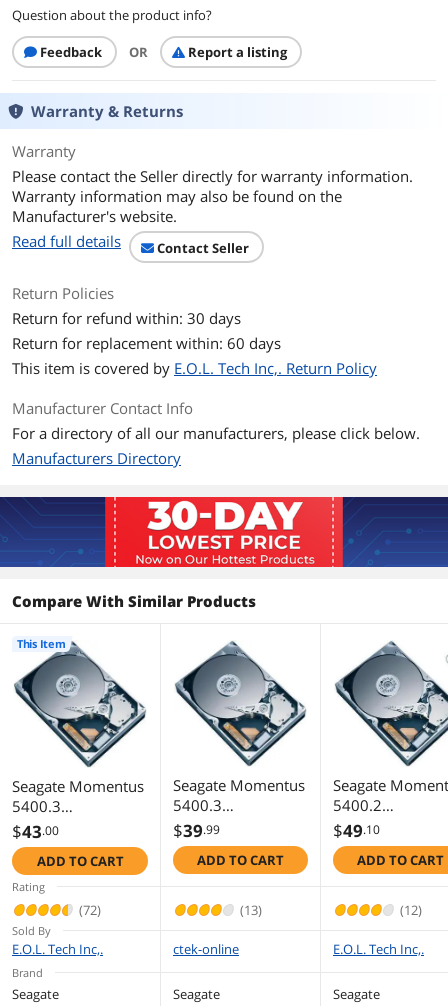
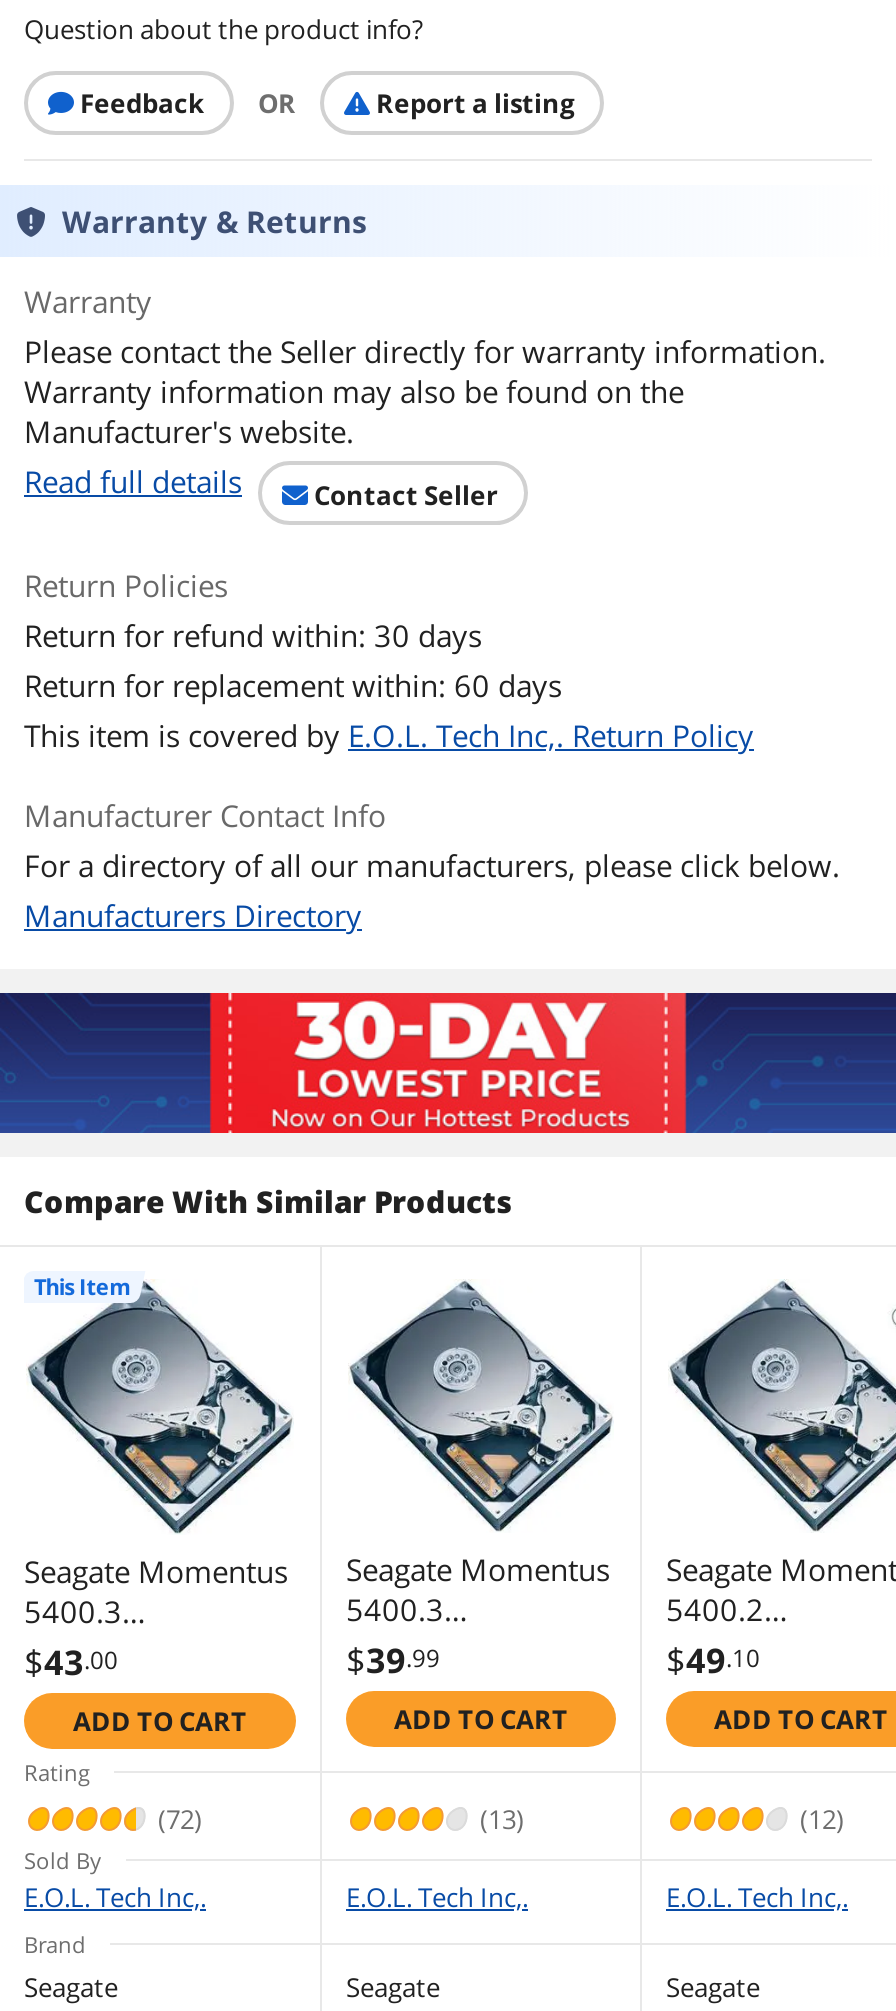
- ctek-online
+ E.O.L. Tech Inc,.
